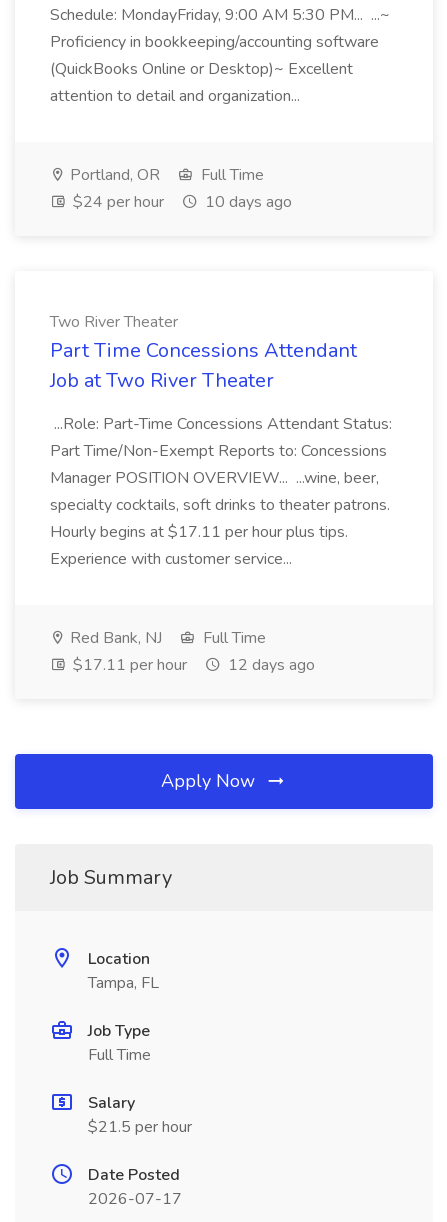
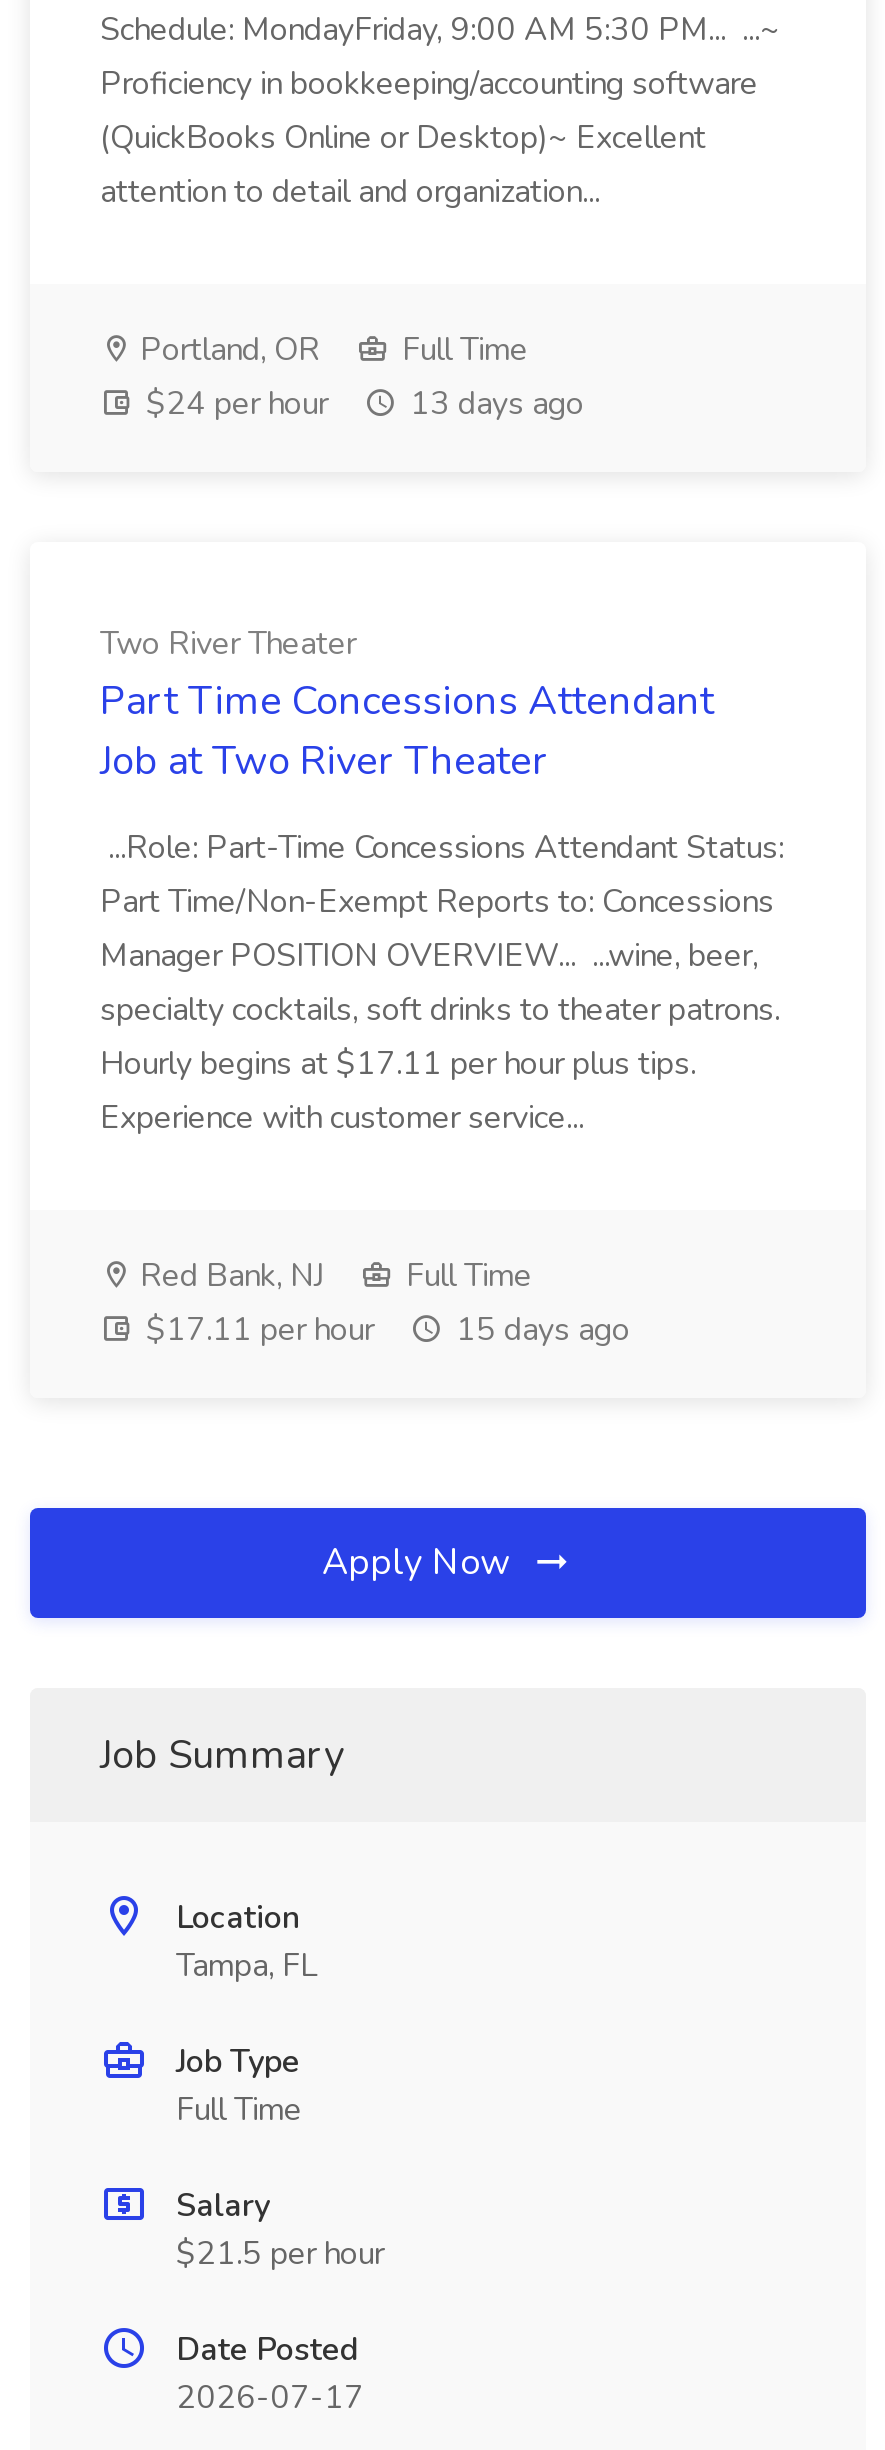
- $24 per hour 10 days ago
+ $24 per hour 13 days ago

- $17.11 per hour 12 days ago
+ $17.11 per hour 15 days ago
